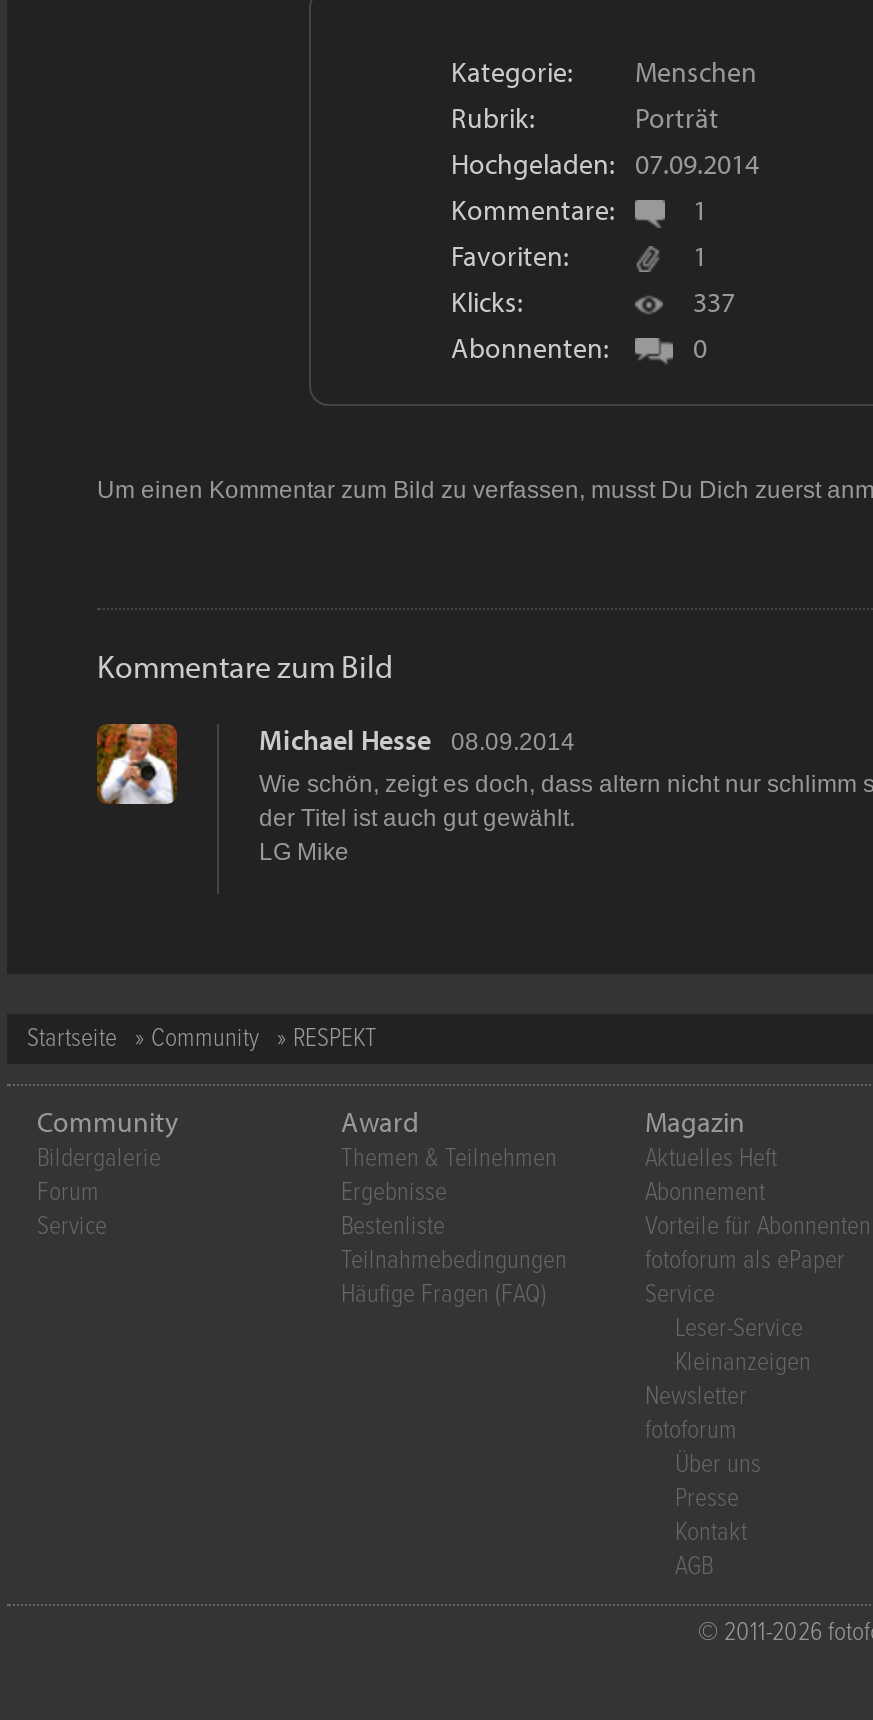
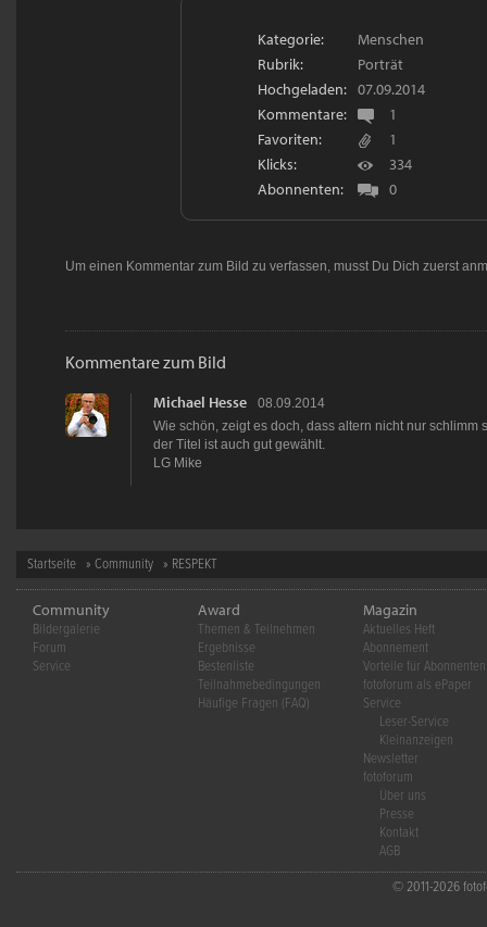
- 337
+ 334
